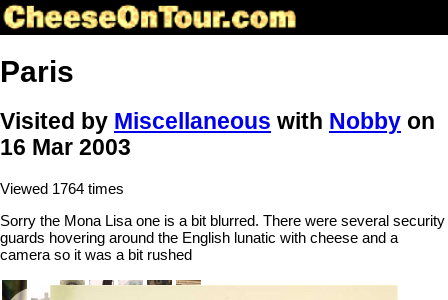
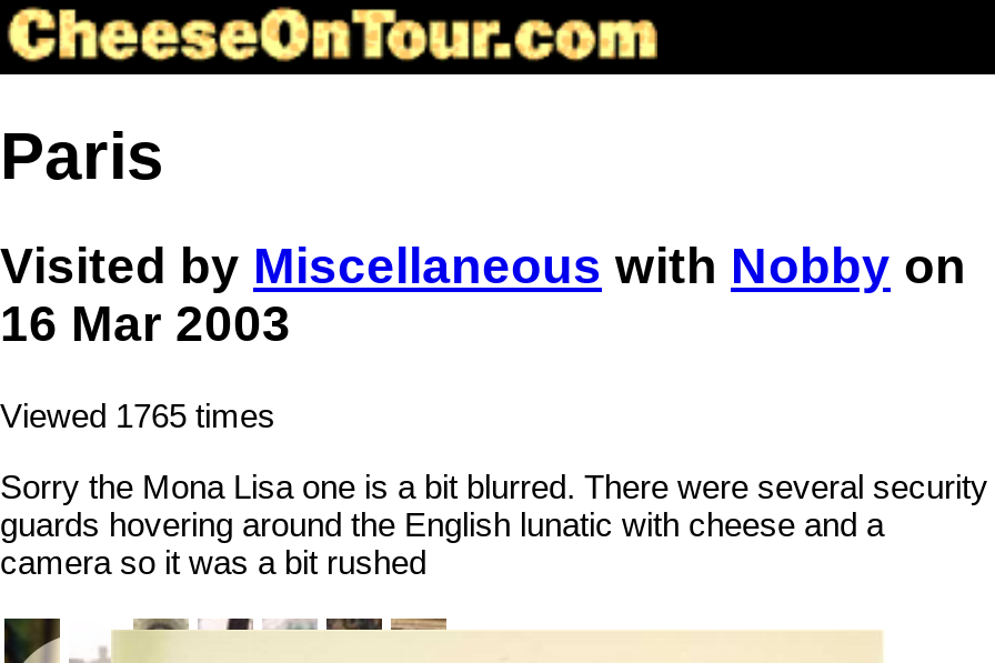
- Viewed 1764 times
+ Viewed 1765 times
